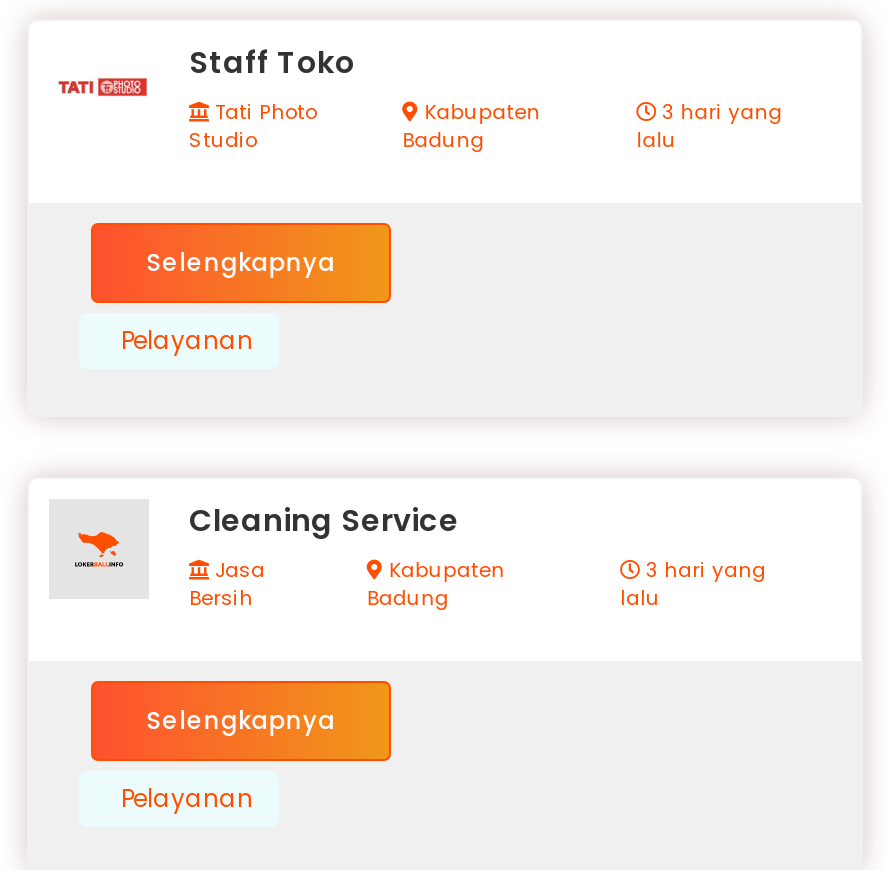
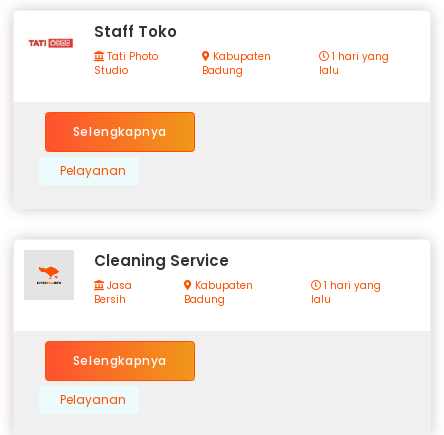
- 3 hari yang
+ 1 hari yang

- 3 hari yang
+ 1 hari yang
